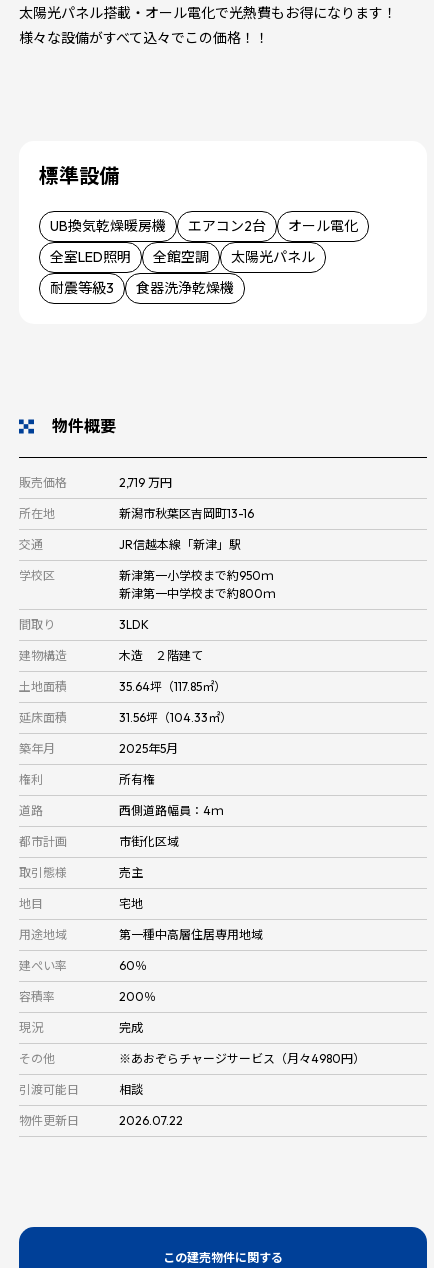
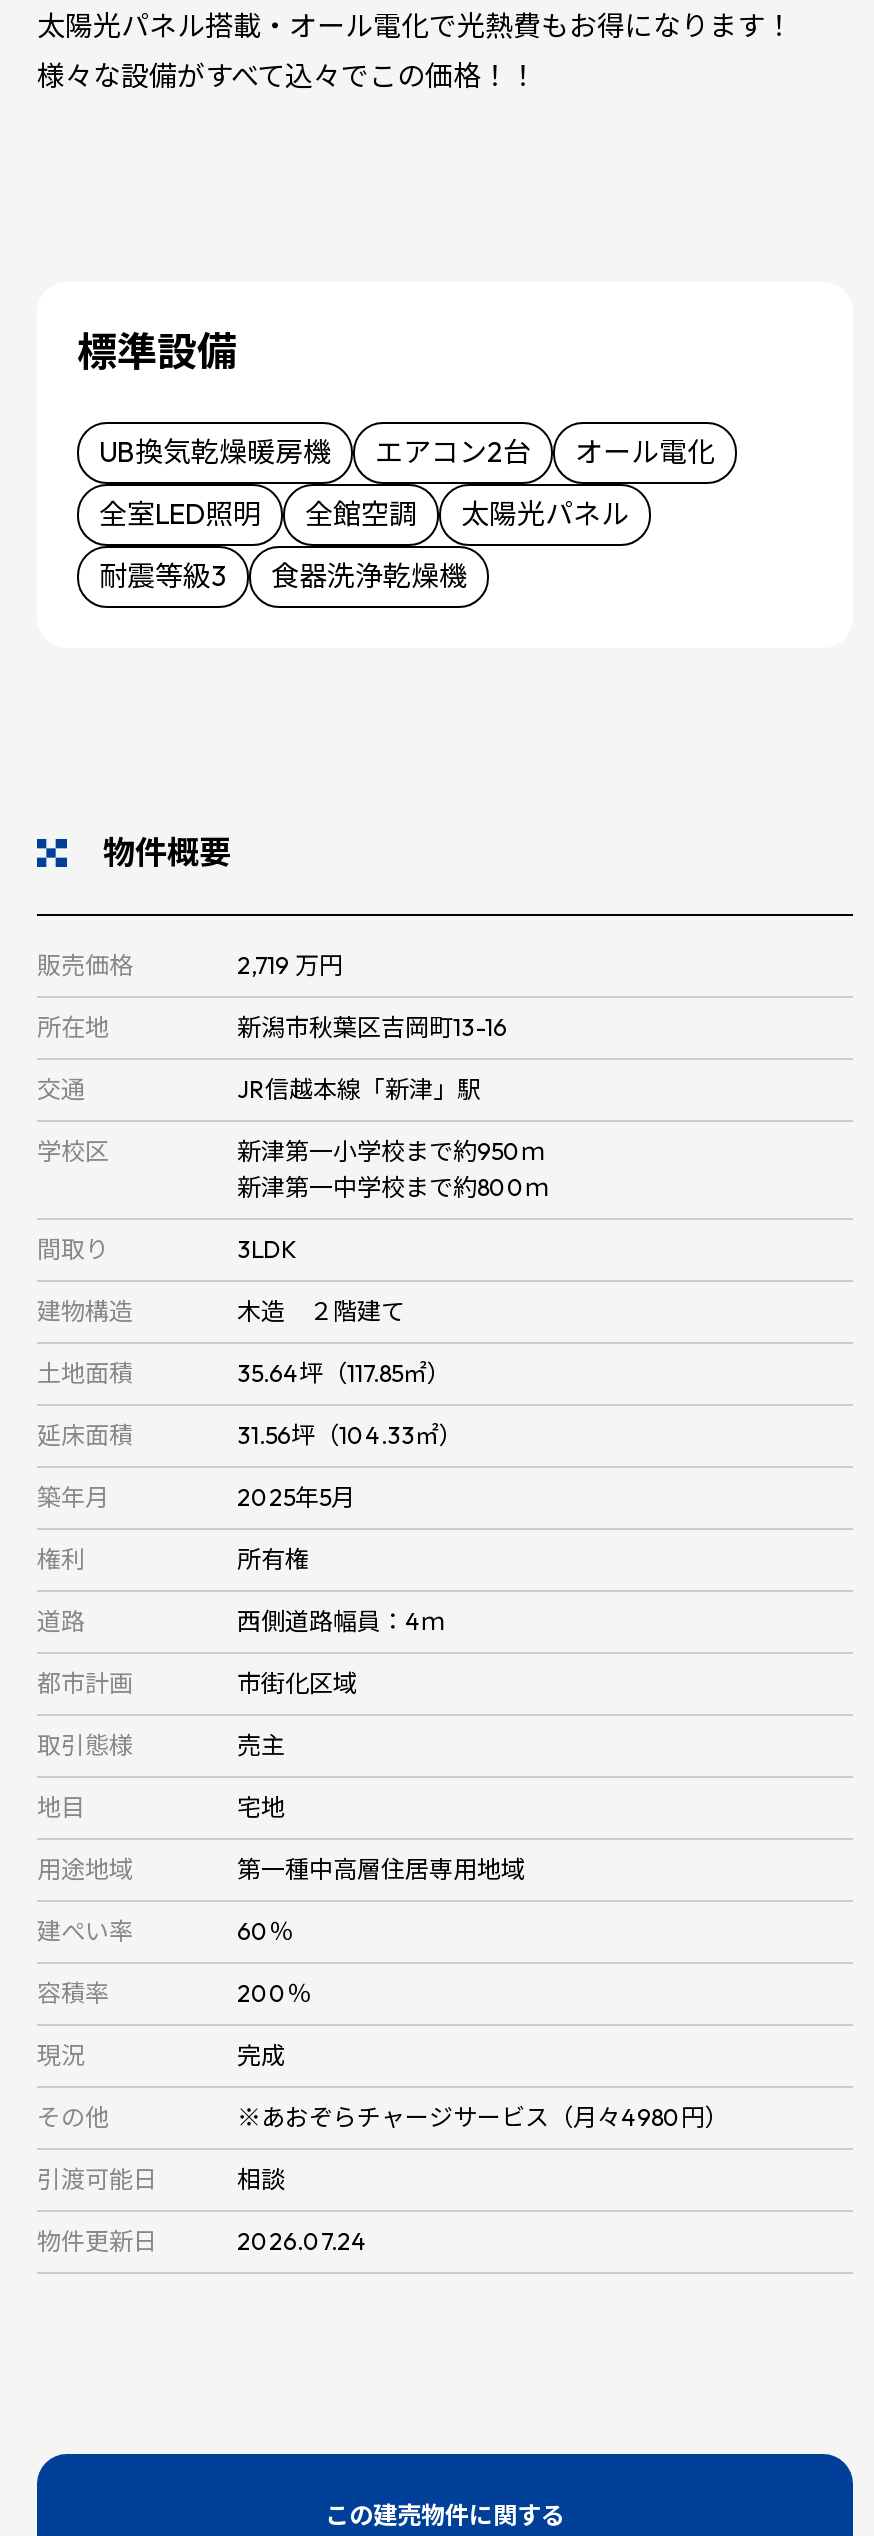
- 2026.07.22
+ 2026.07.24
